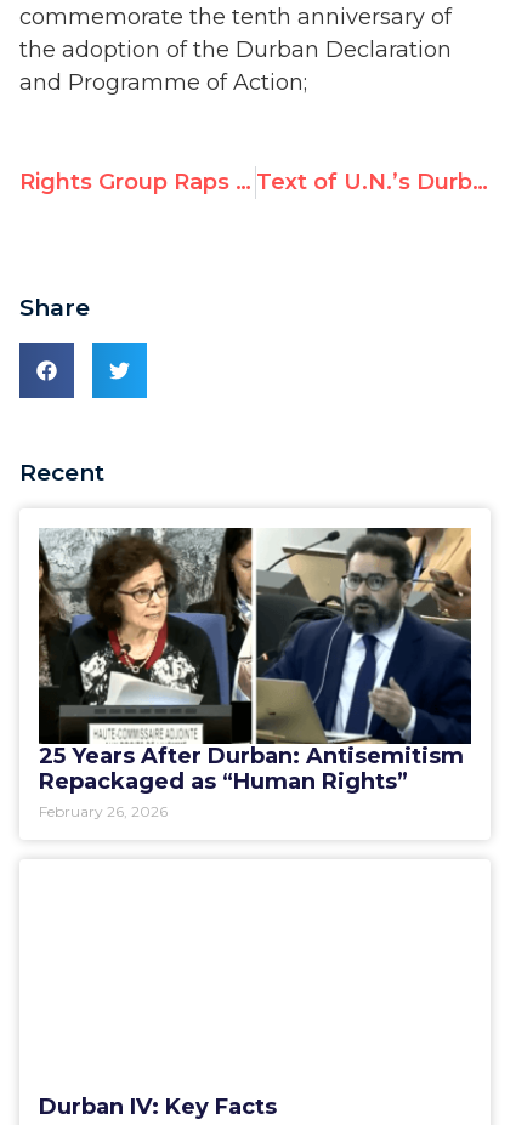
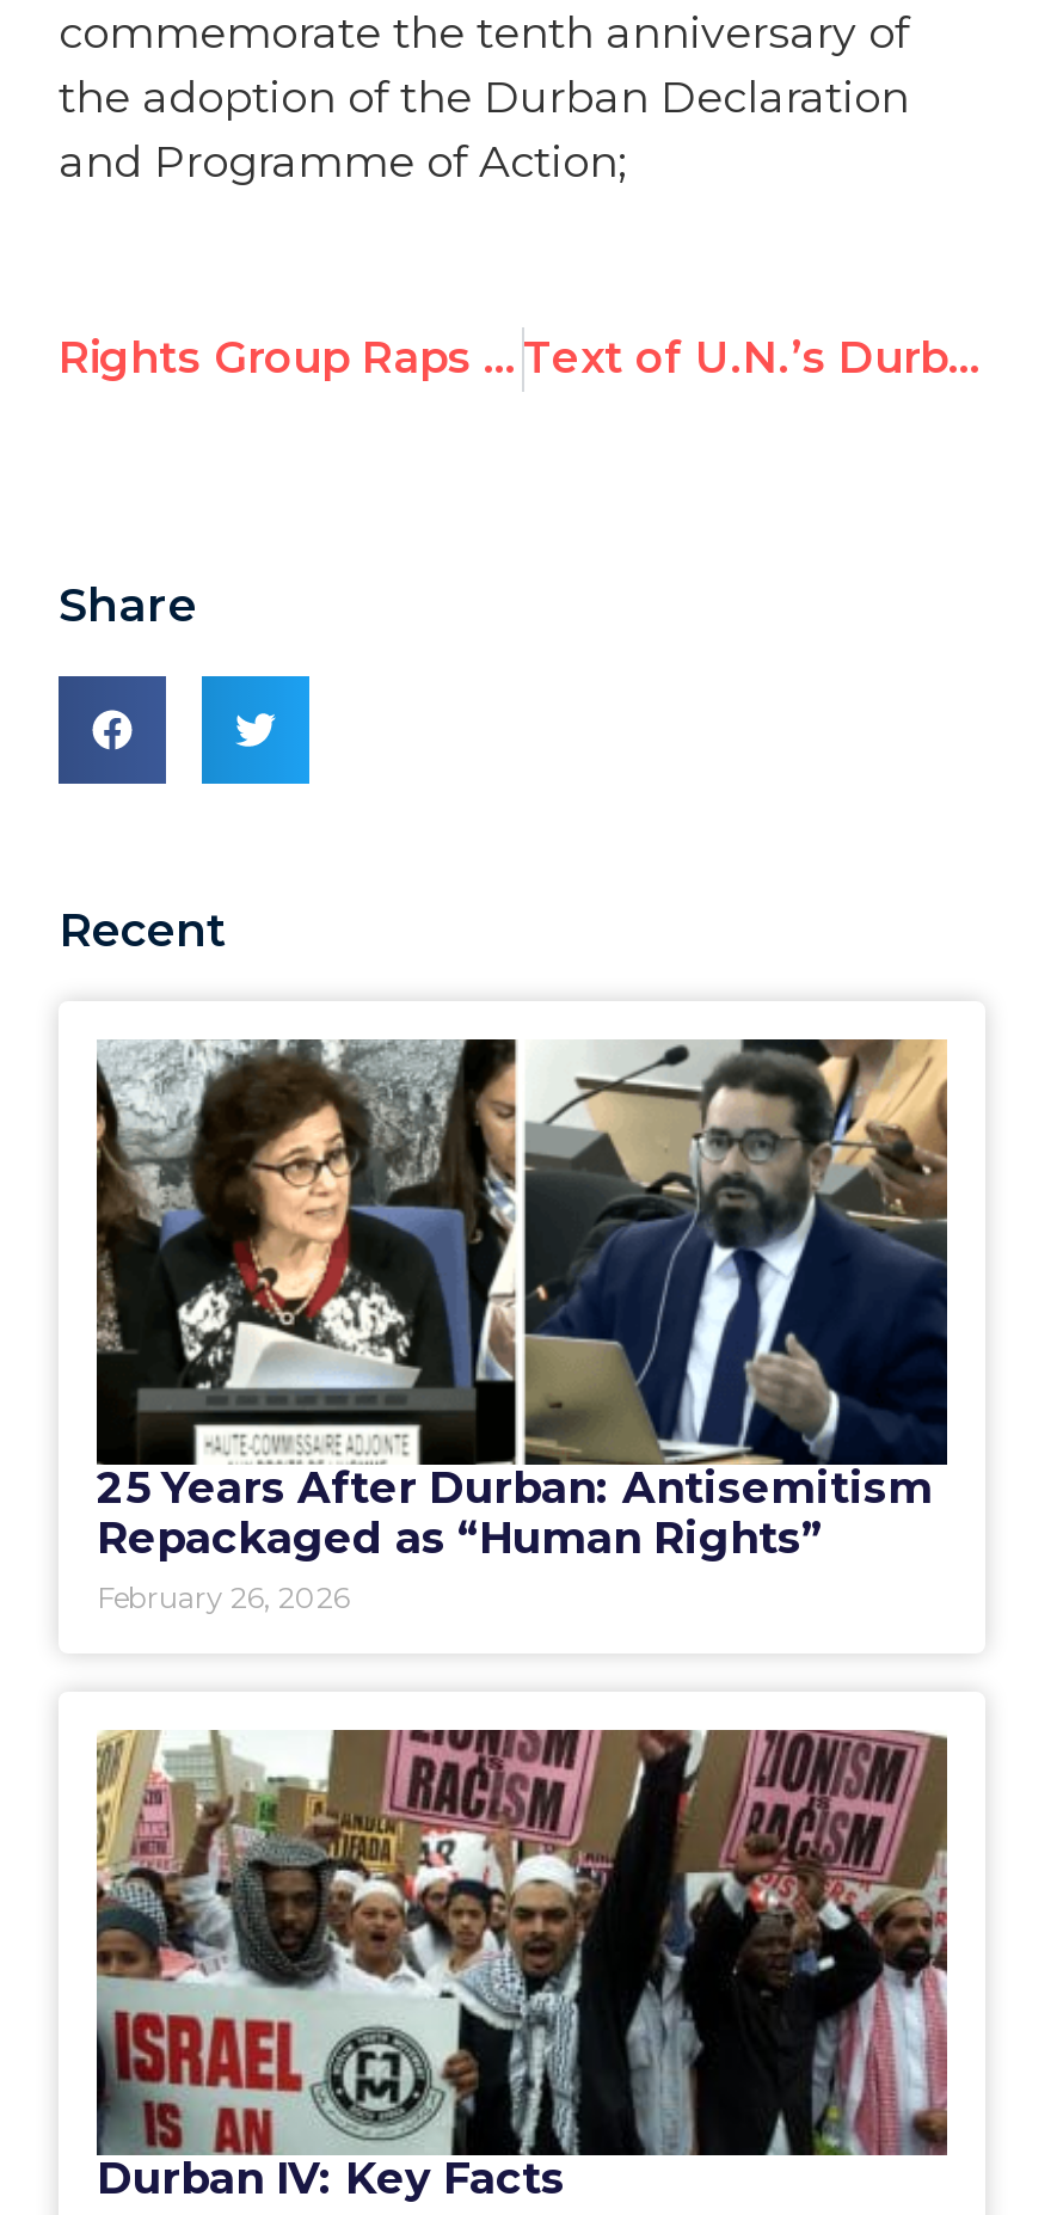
+ [image]
